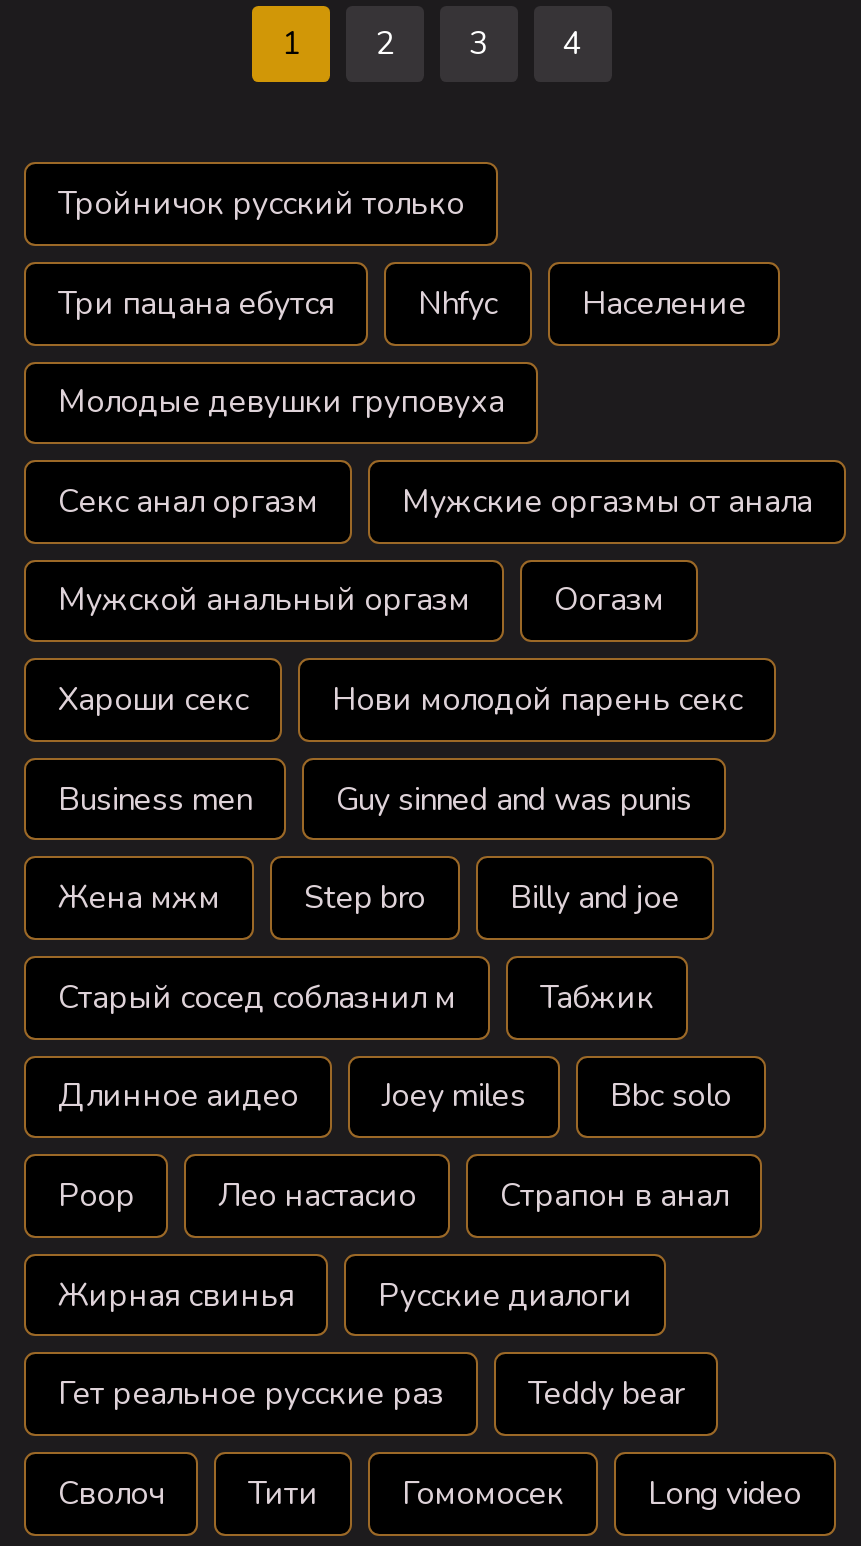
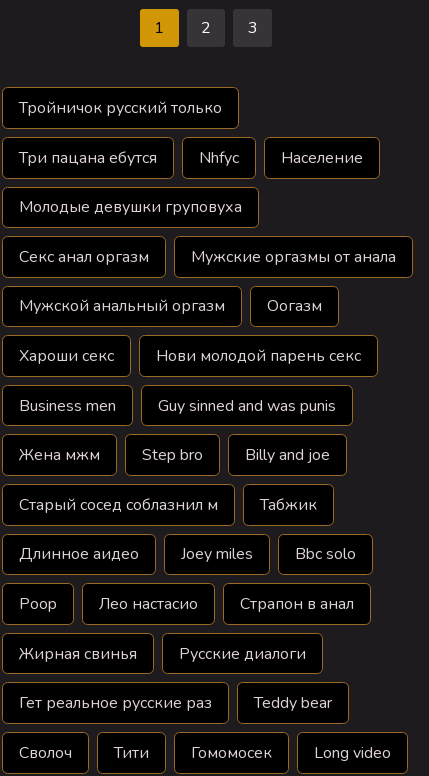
- 4
